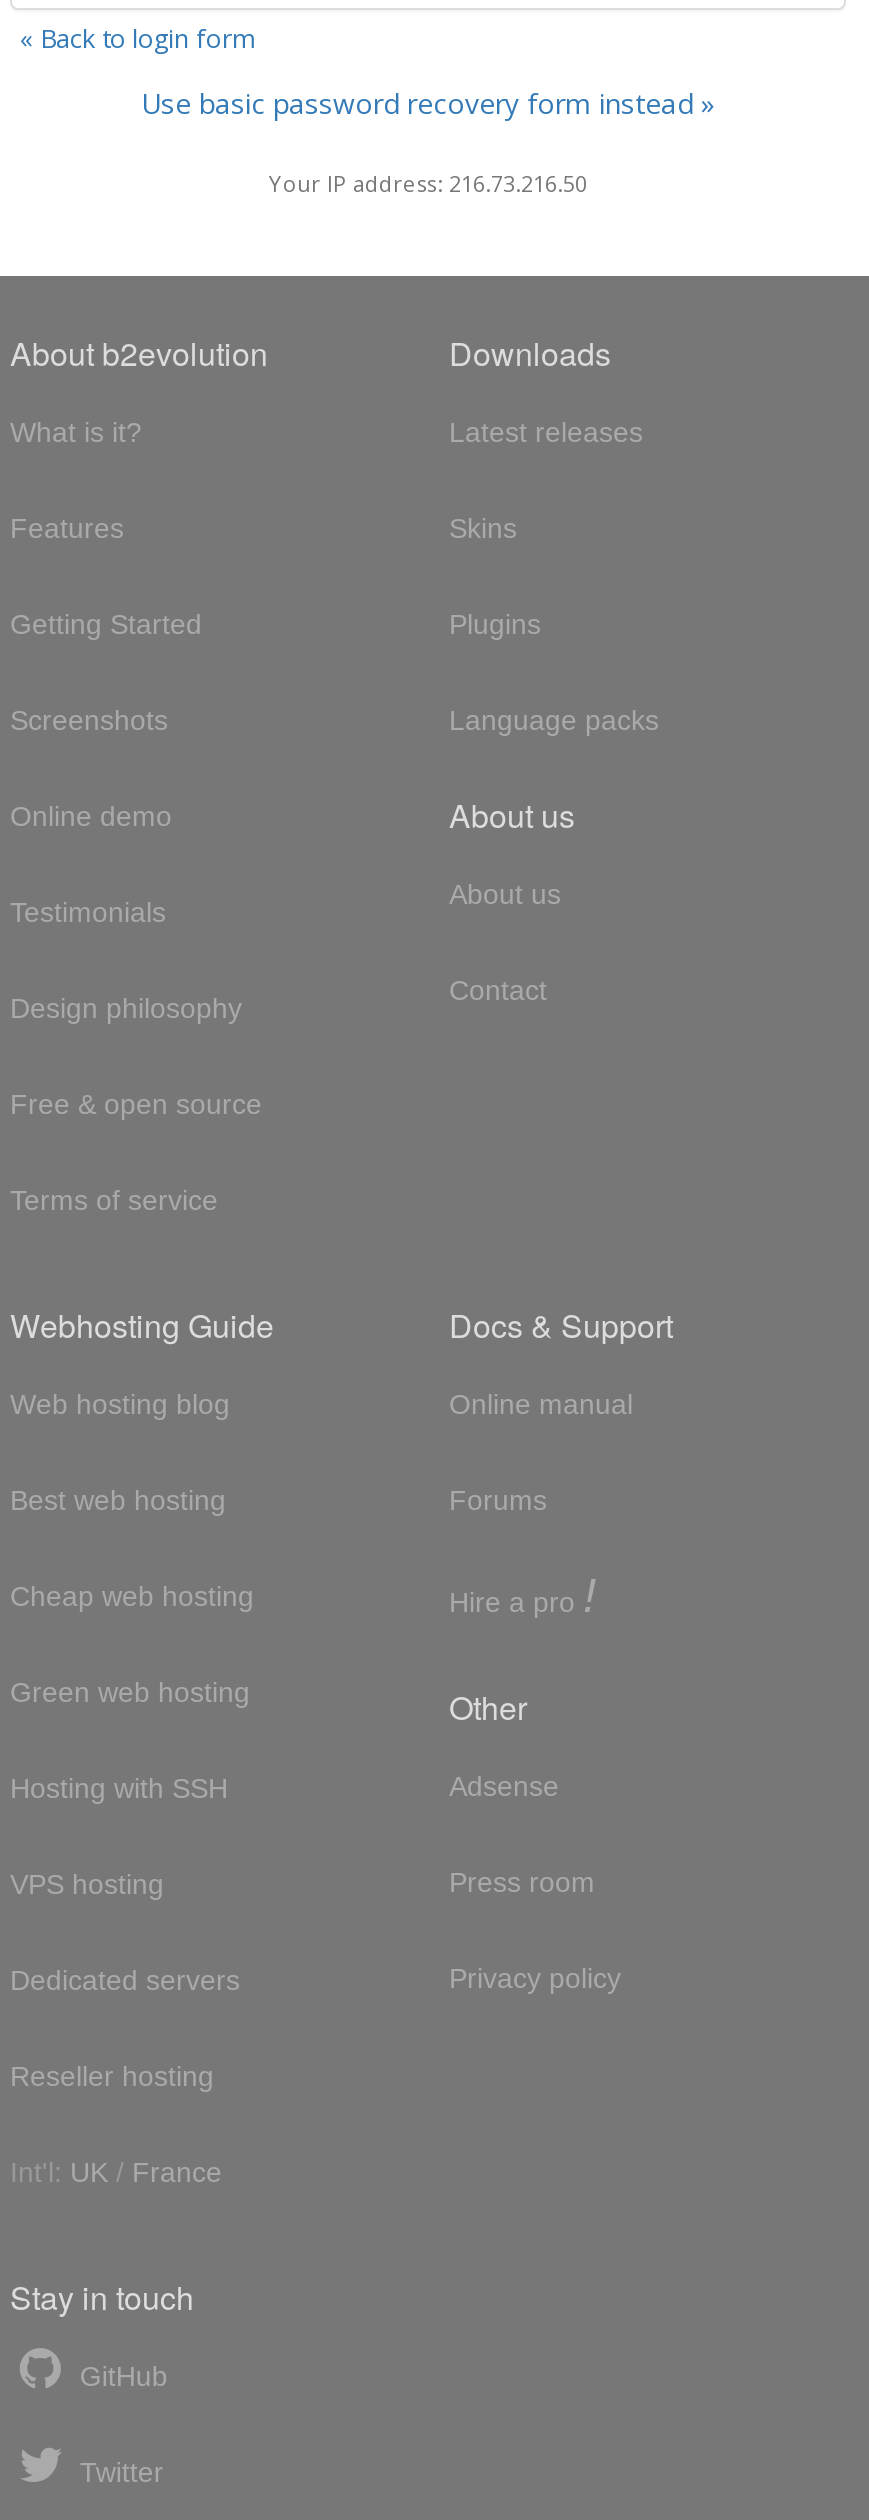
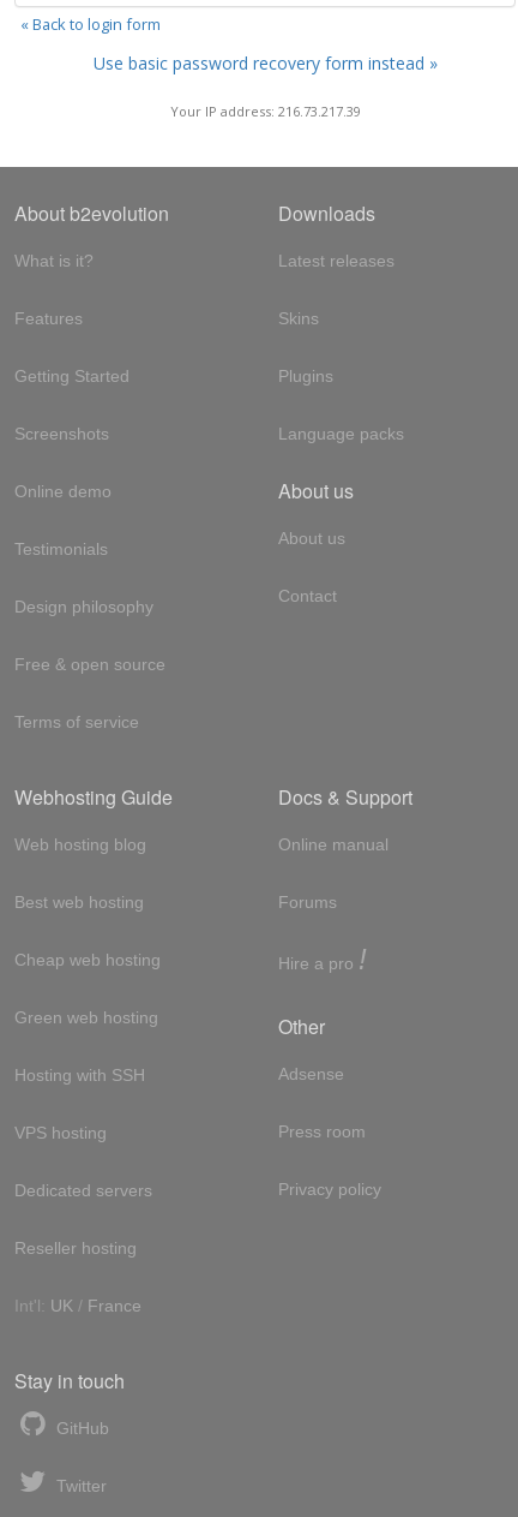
- Your IP address: 216.73.216.50
+ Your IP address: 216.73.217.39
